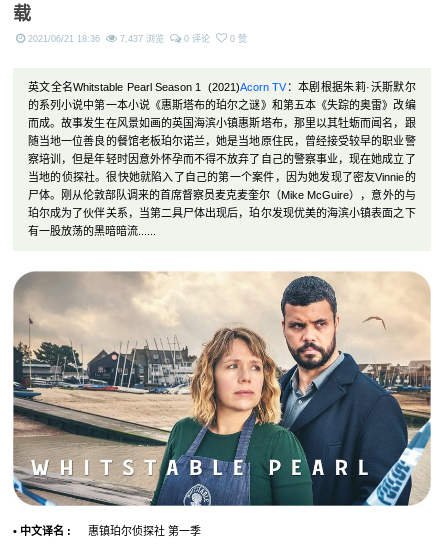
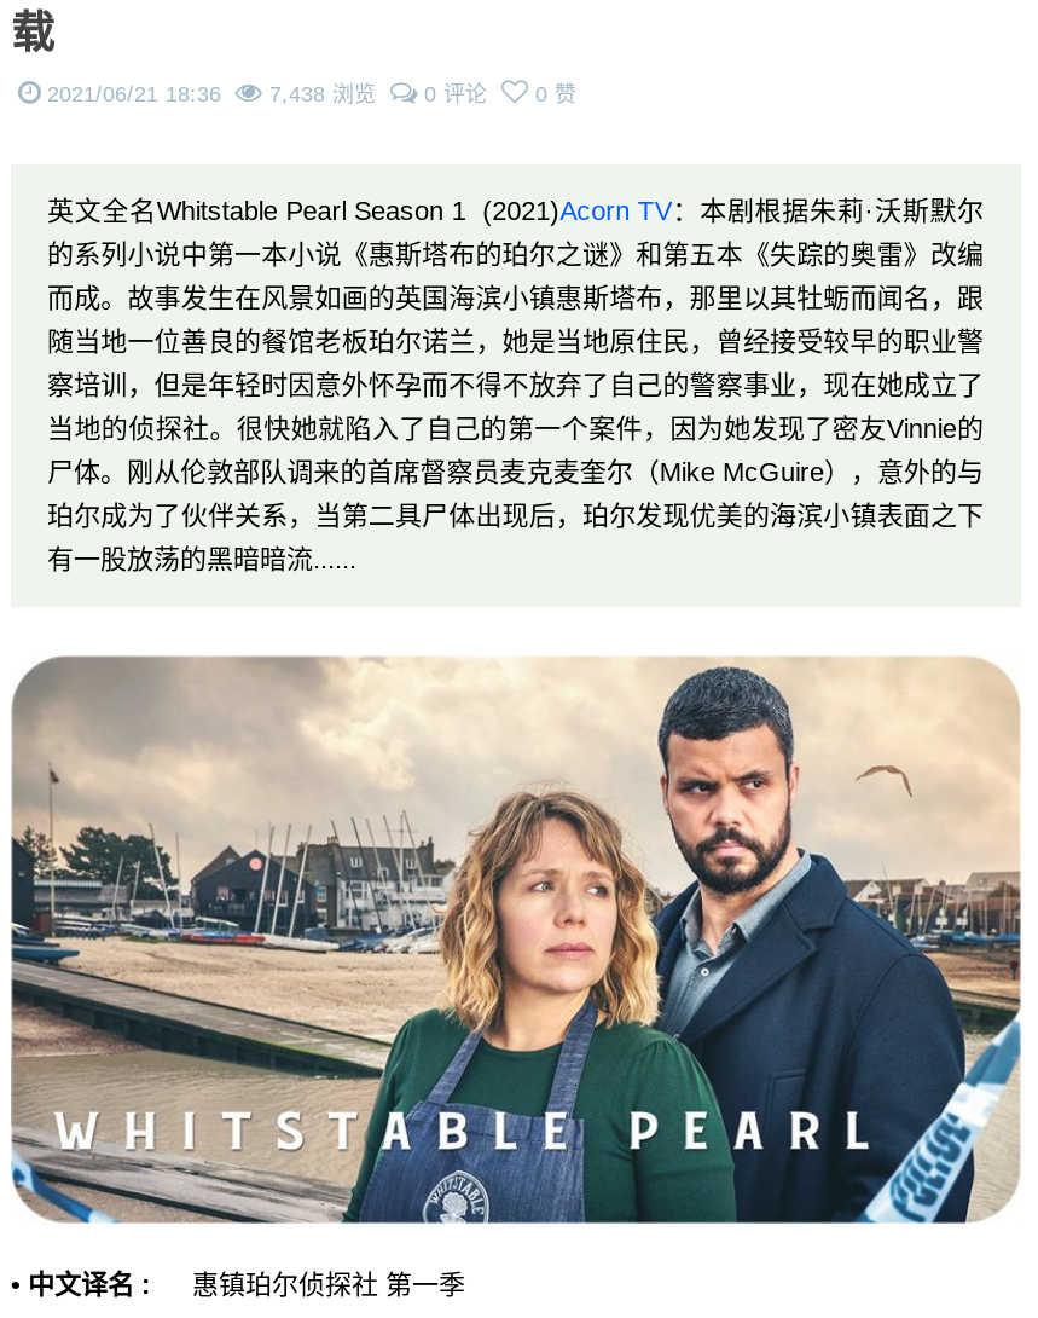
- 2021/06/21 18:36 7,437 浏览 0 评论 0 赞
+ 2021/06/21 18:36 7,438 浏览 0 评论 0 赞
